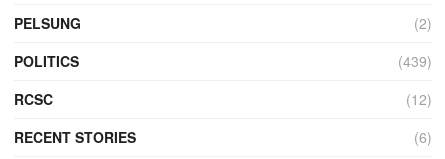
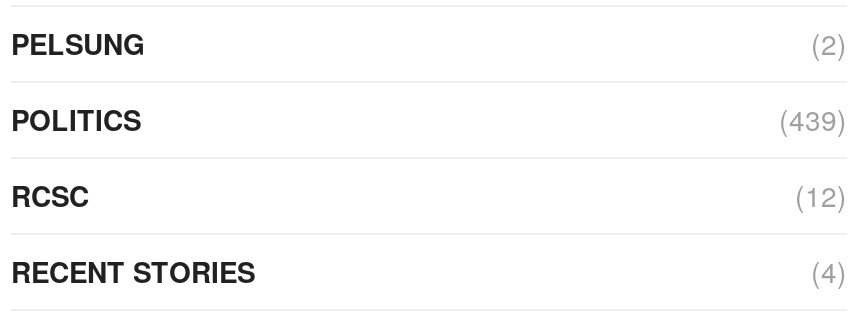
- (6)
+ (4)
